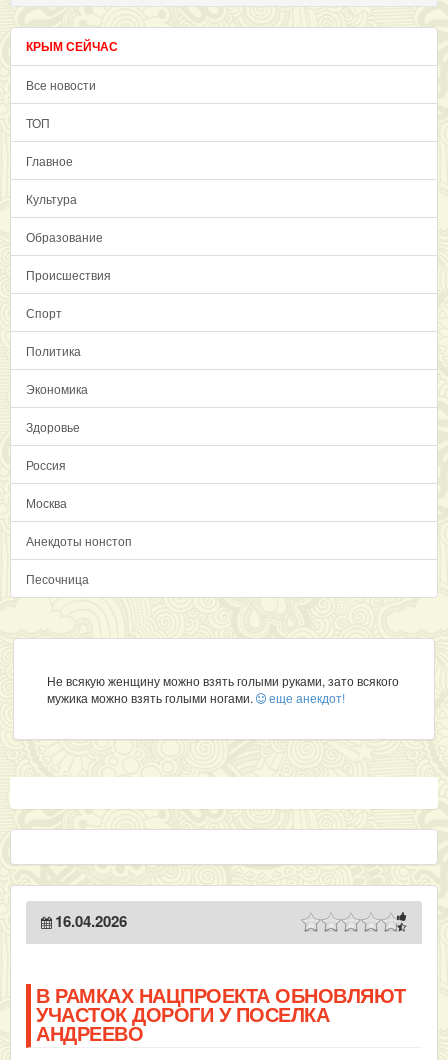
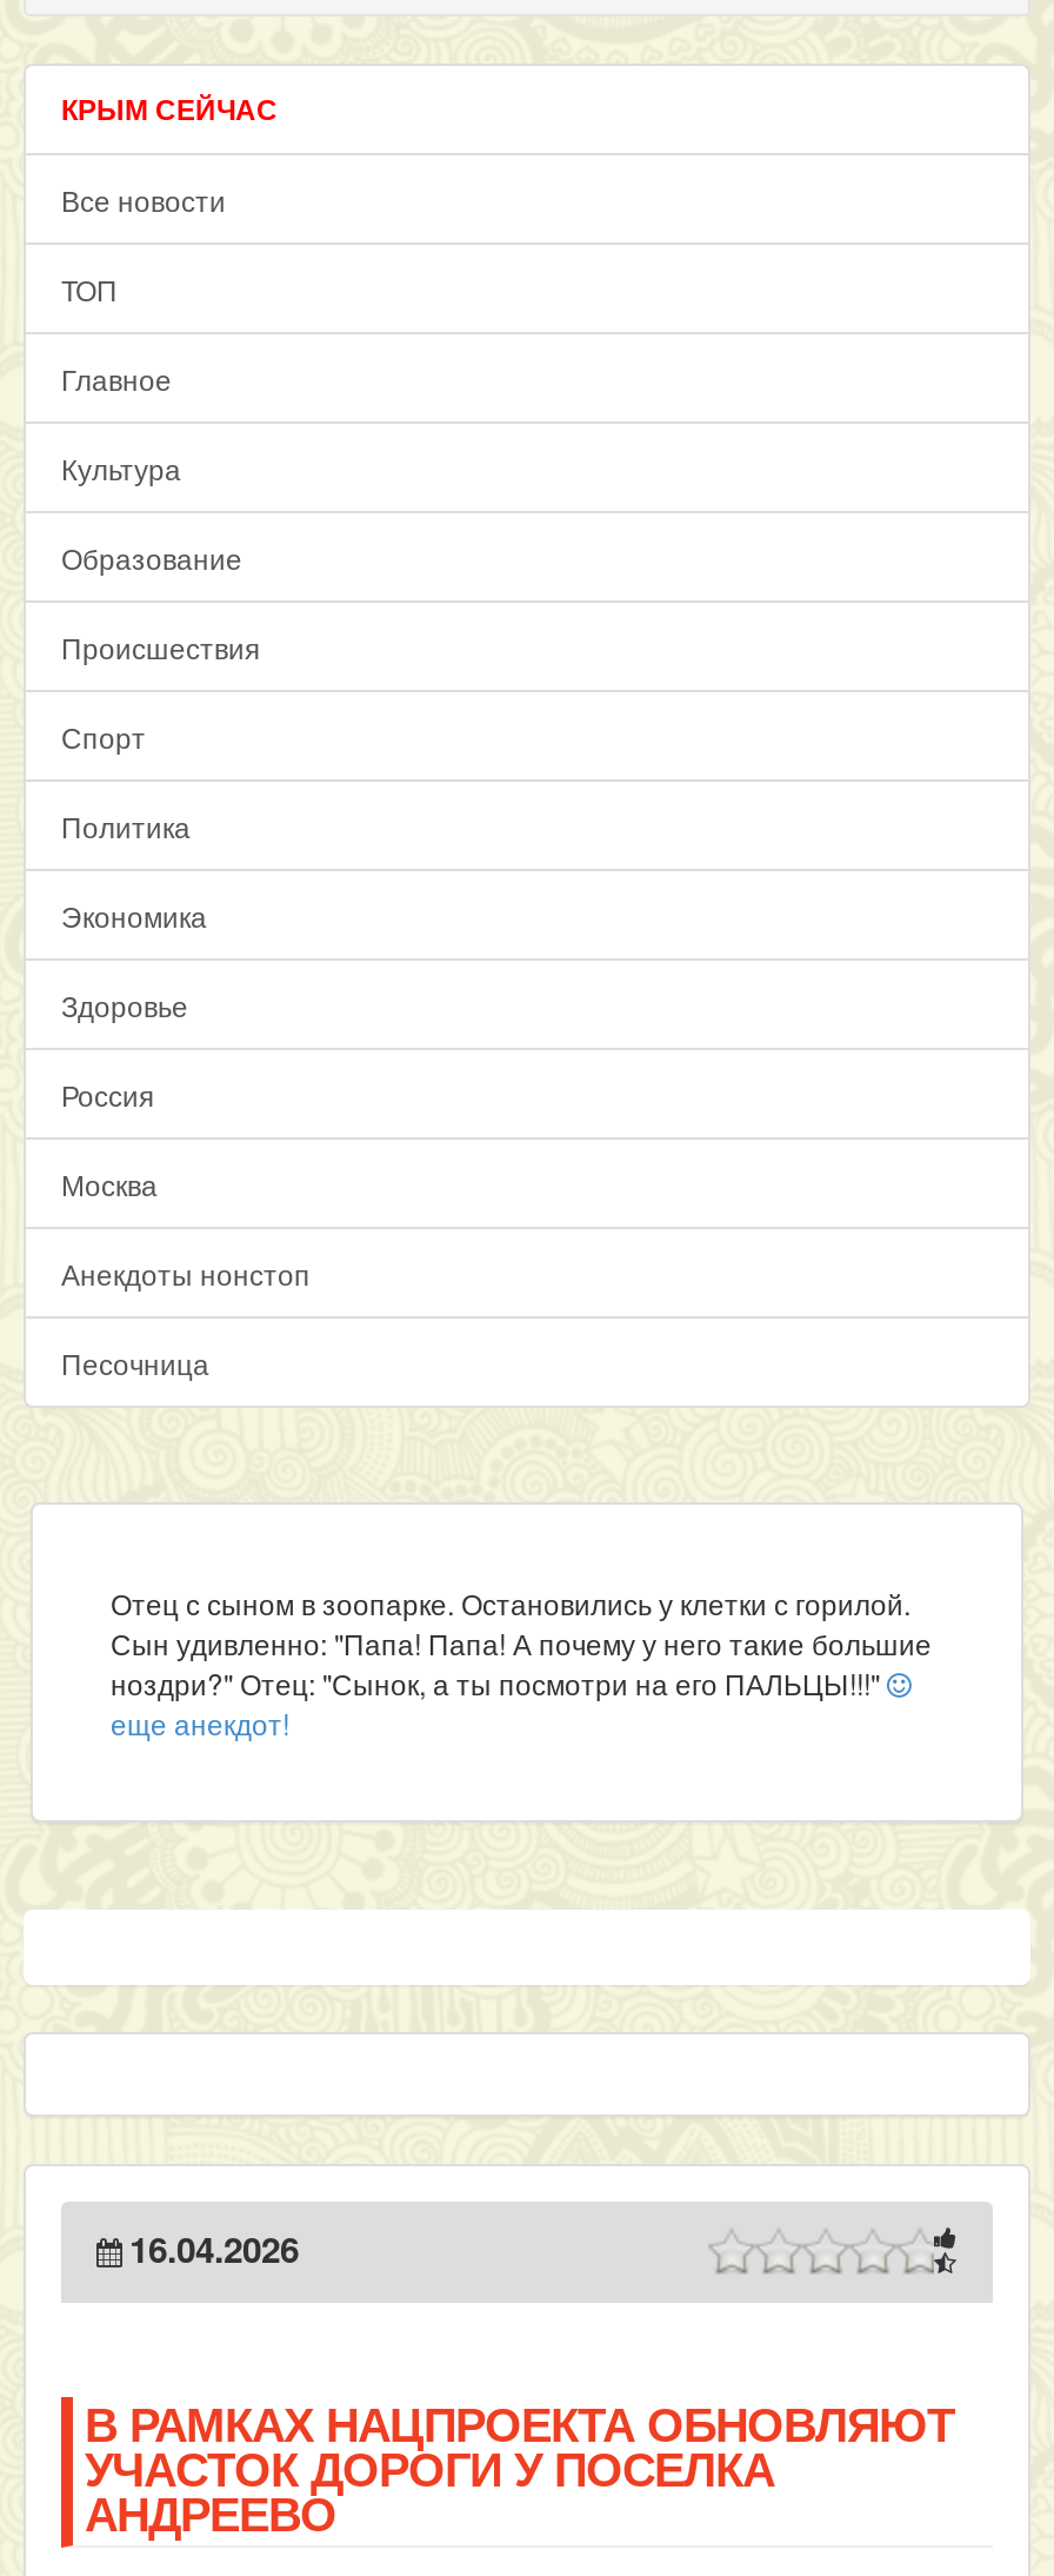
- Не всякую женщину можно взять голыми руками, зато всякого
- мужика можно взять голыми ногами. еще анекдот!
+ Отец с сыном в зоопарке. Остановились у клетки с горилой.
+ Сын удивленно: "Папа! Папа! А почему у него такие большие
+ ноздри?" Отец: "Сынок, а ты посмотри на его ПАЛЬЦЫ!!!"
+ еще анекдот!
